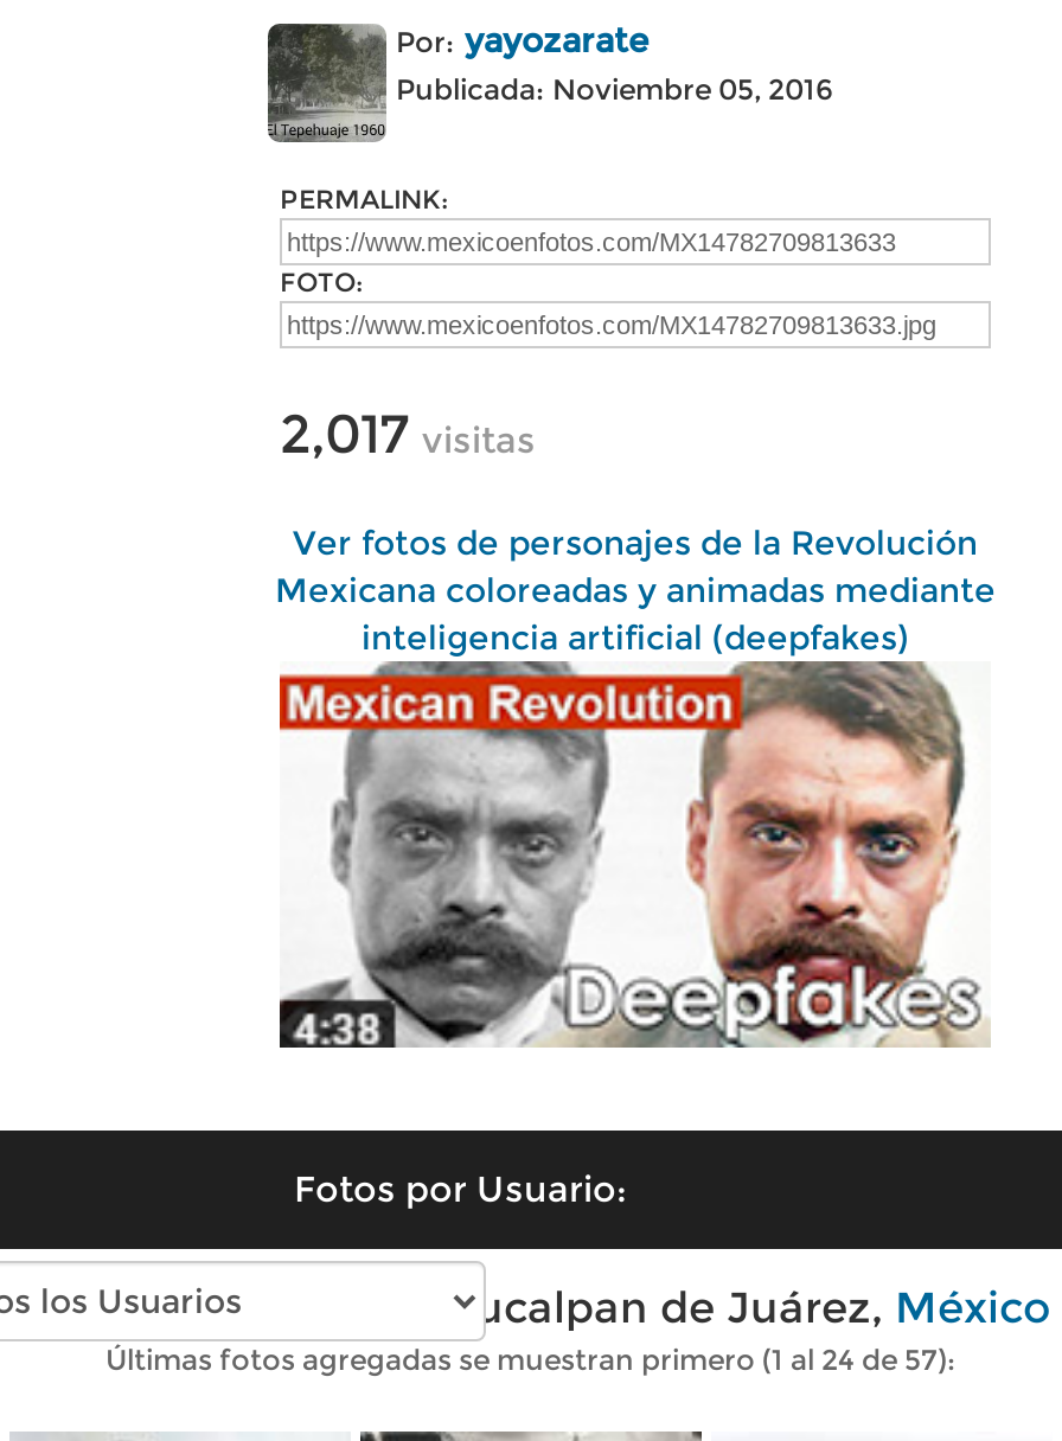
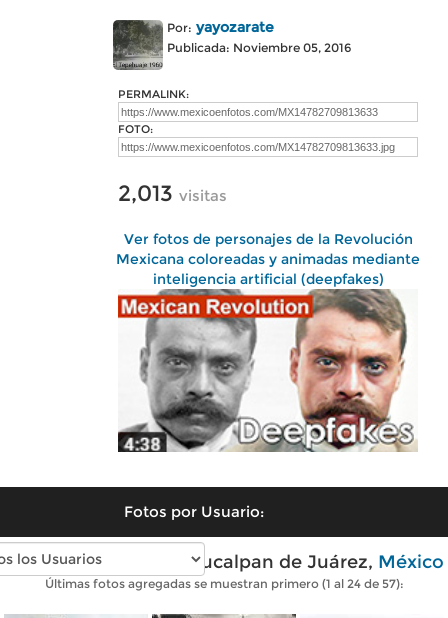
- 2,017 visitas
+ 2,013 visitas
